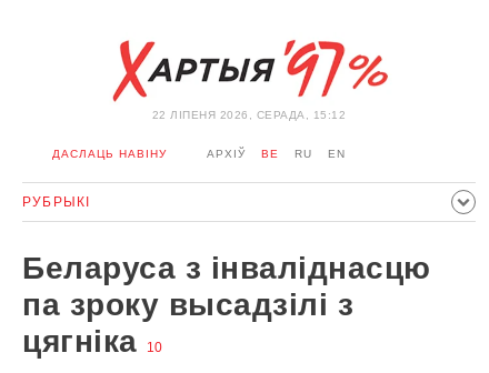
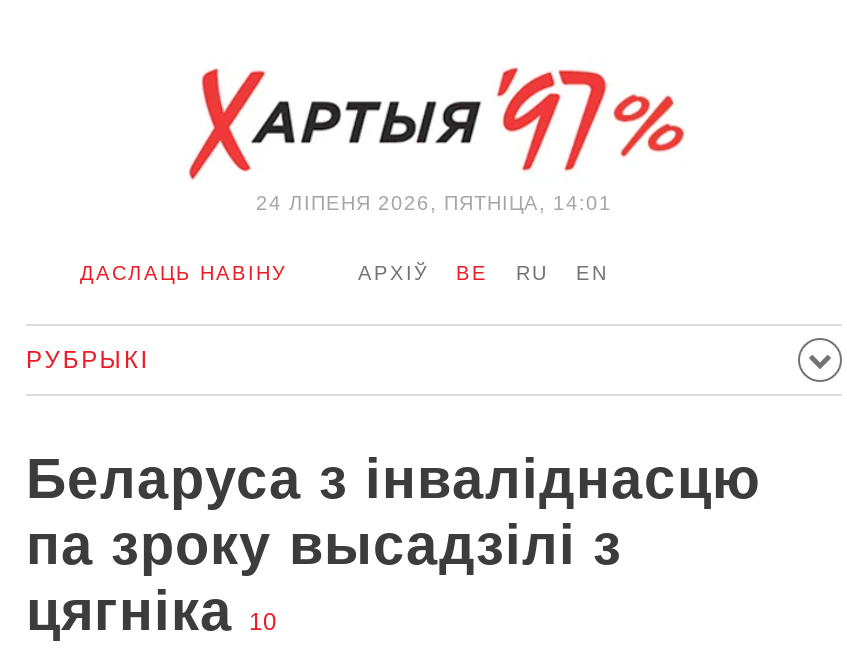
- 22 ЛIПЕНЯ 2026, СЕРАДА, 15:12
+ 24 ЛIПЕНЯ 2026, ПЯТНІЦА, 14:01
